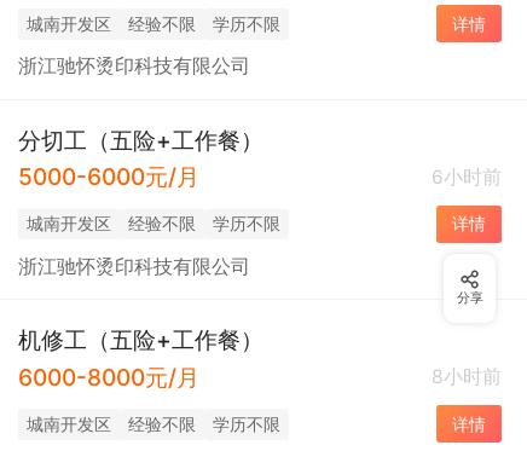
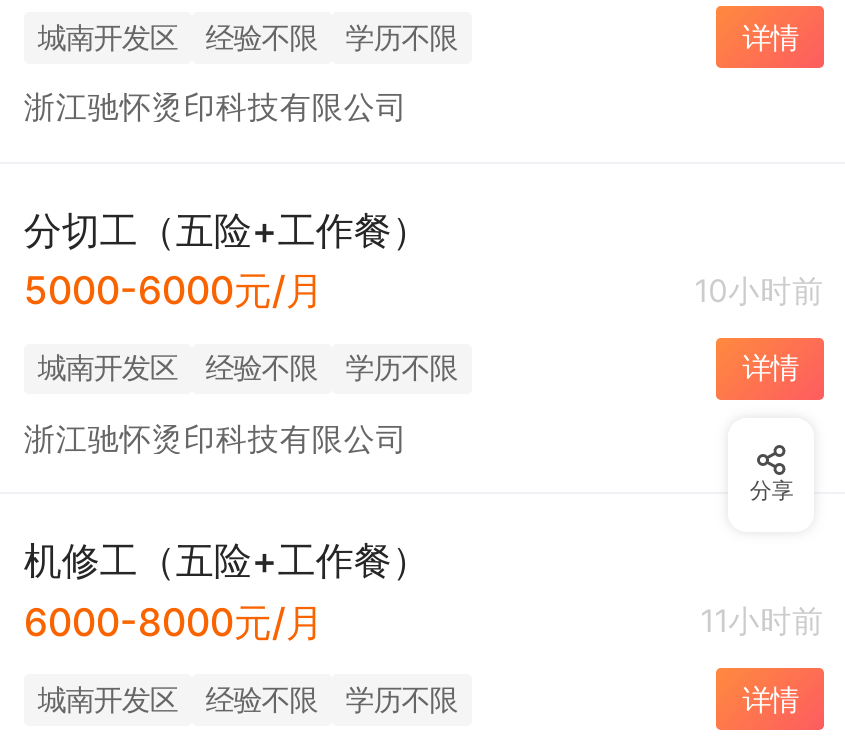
- 6小时前
+ 10小时前

- 8小时前
+ 11小时前
